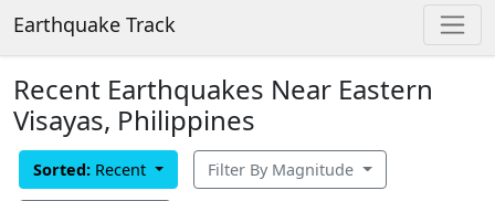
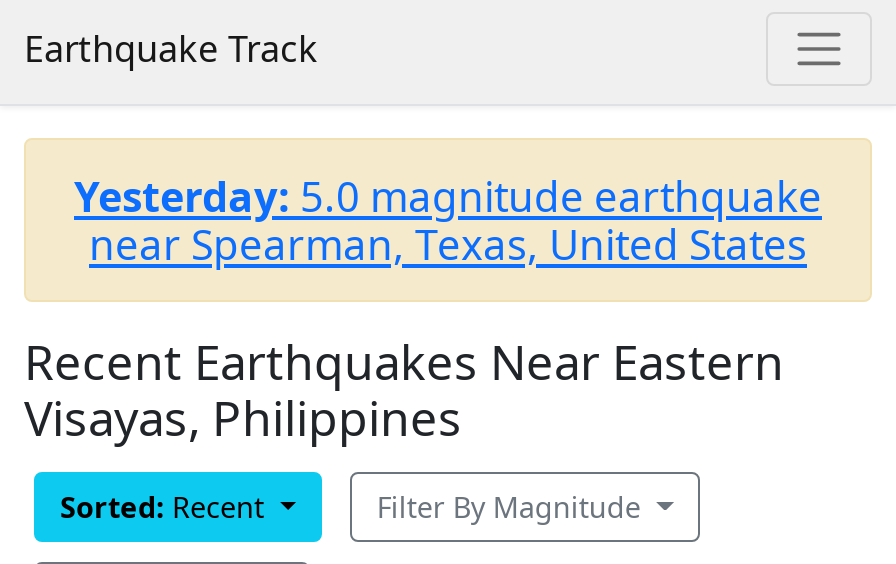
+ Yesterday: 5.0 magnitude earthquake
+ near Spearman, Texas, United States
